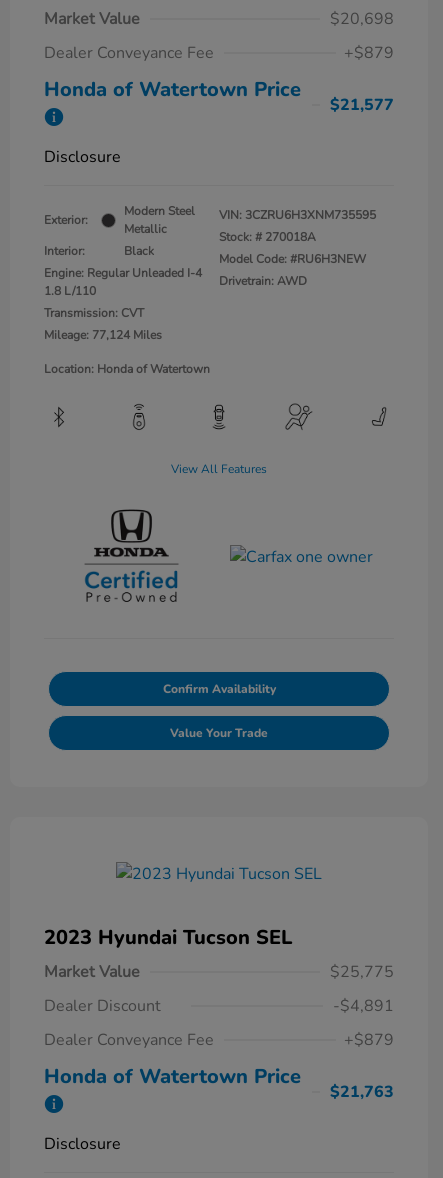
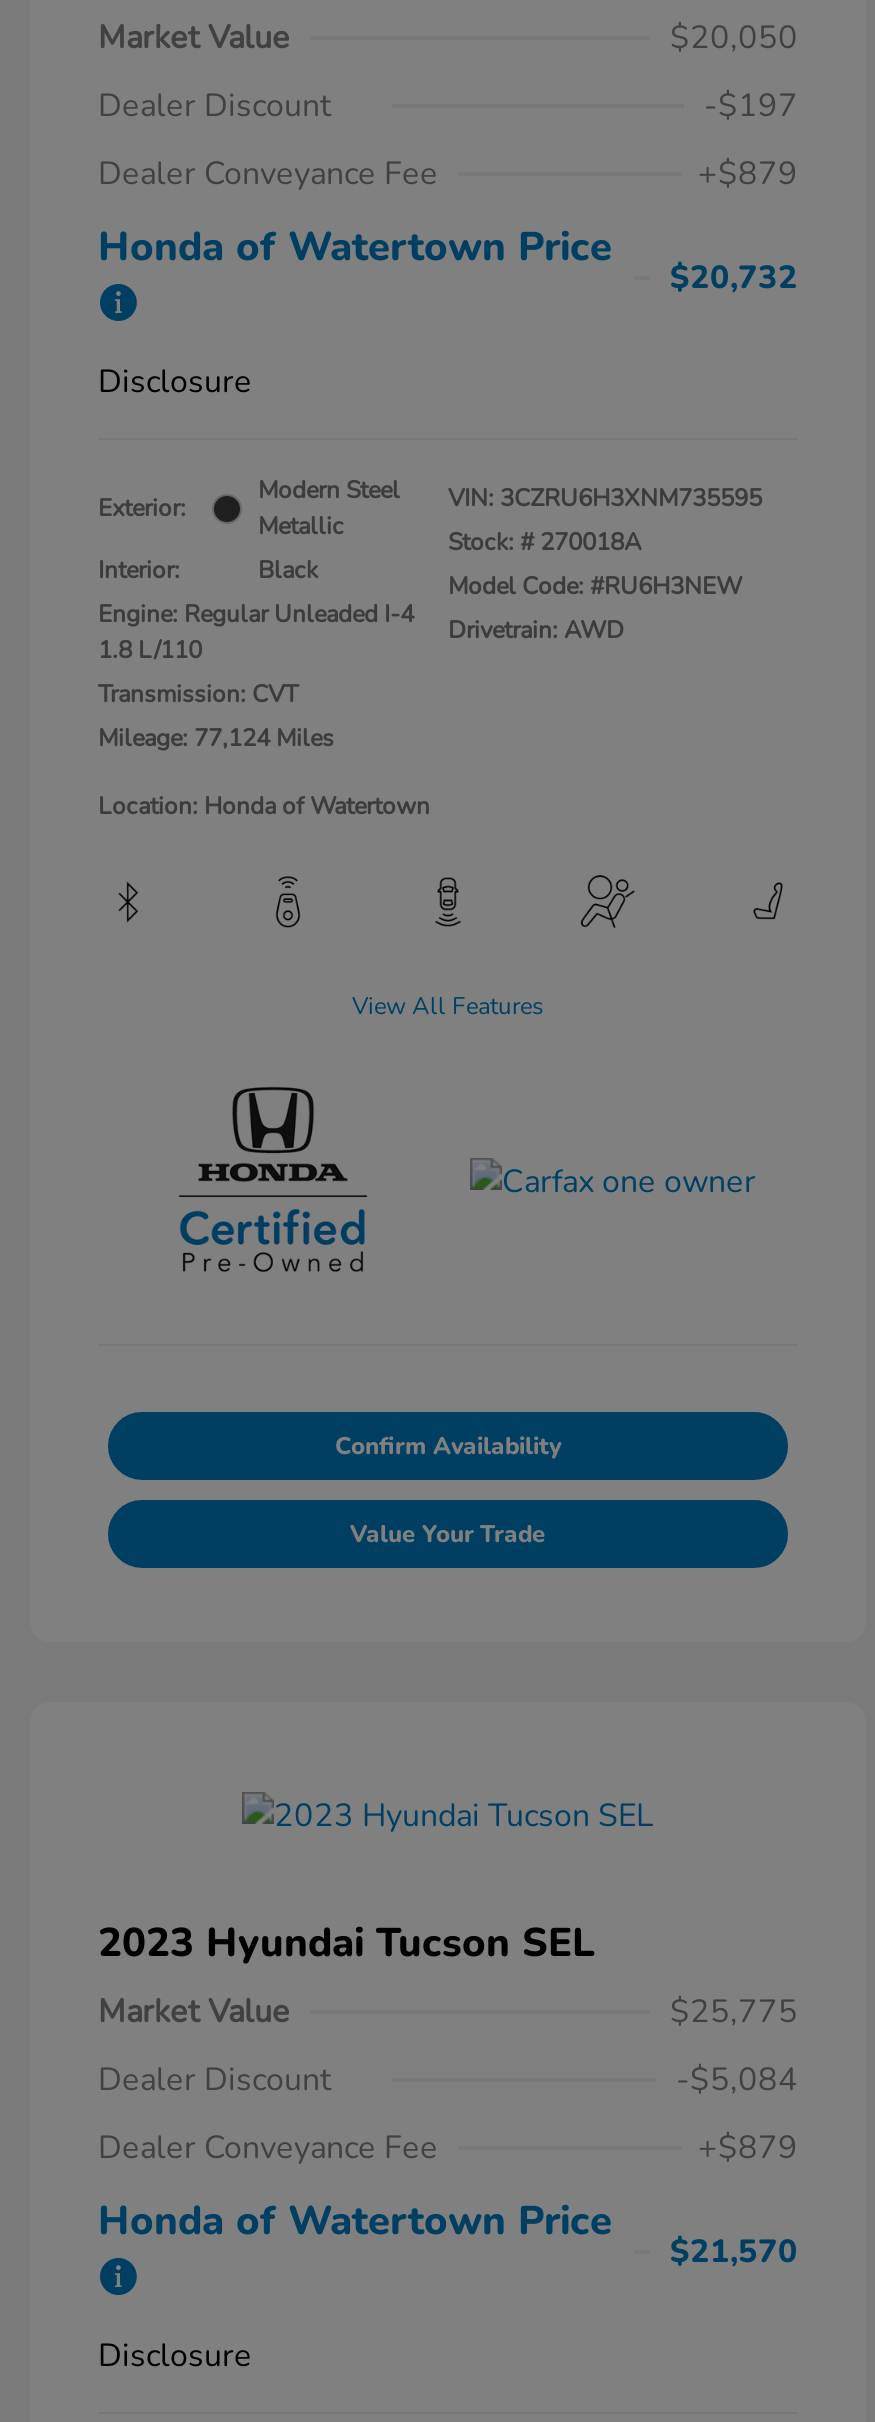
- $20,698
+ $20,050
+ Dealer Discount
+ -$197

- $21,577
+ $20,732

- -$4,891
+ -$5,084

- $21,763
+ $21,570
